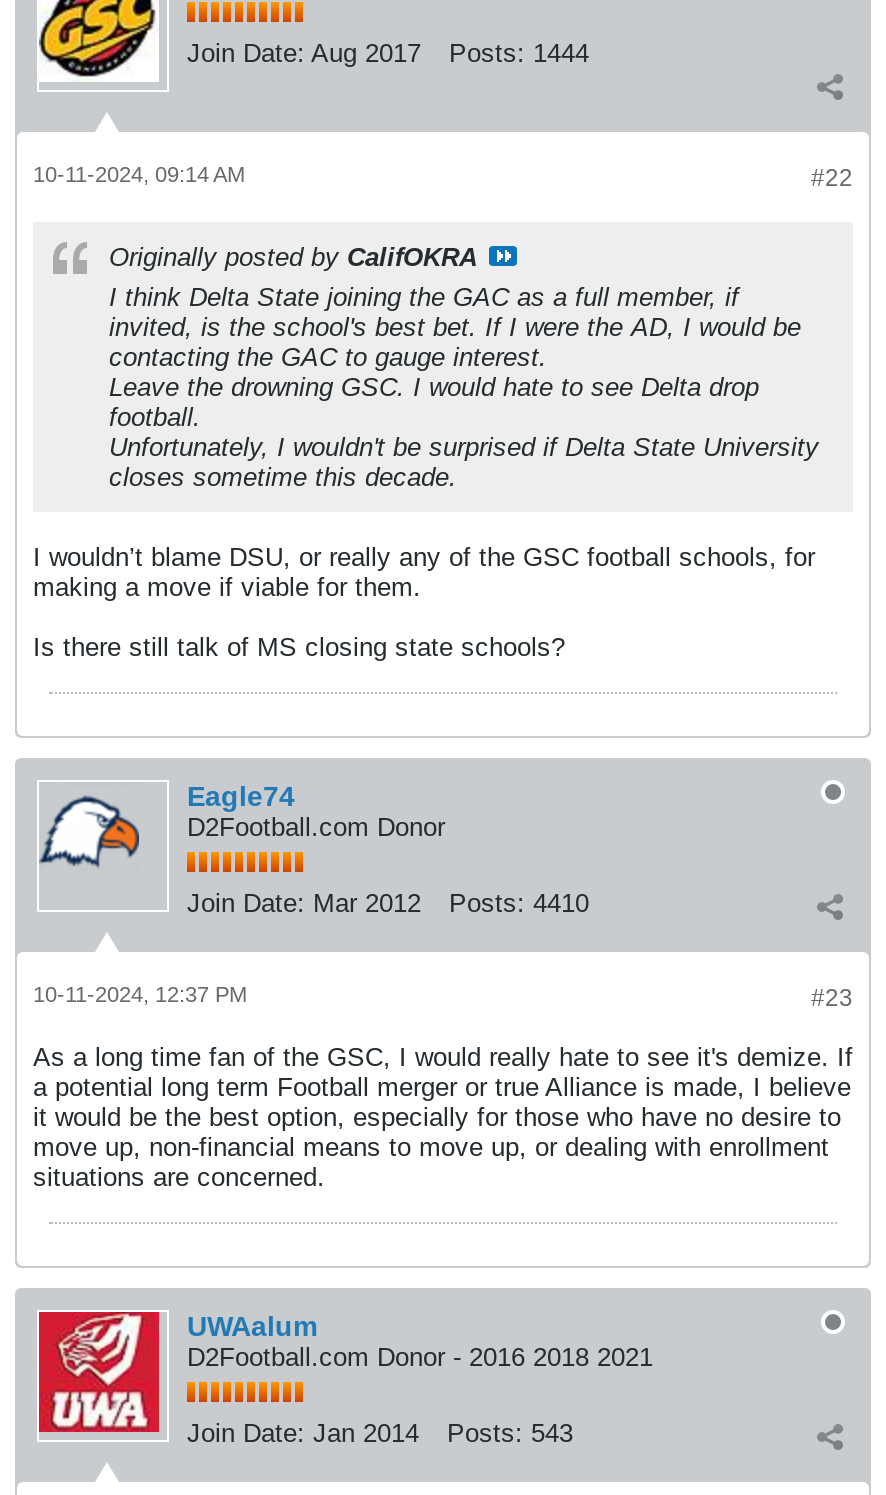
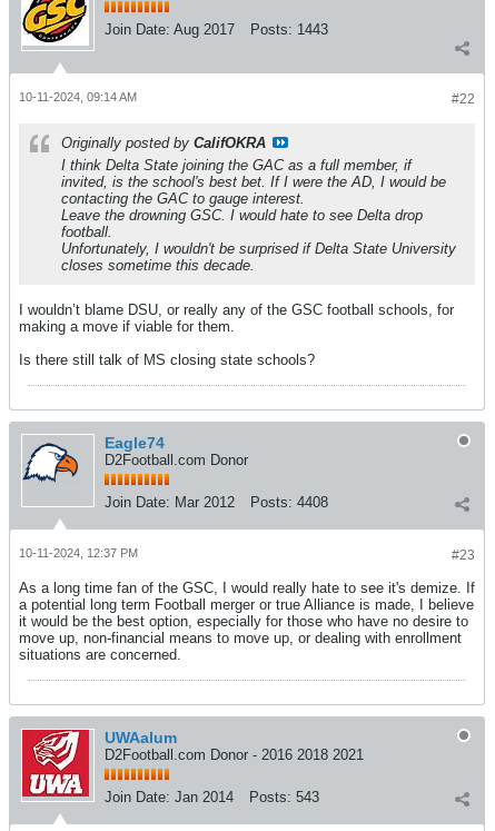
- Join Date: Aug 2017 Posts: 1444
+ Join Date: Aug 2017 Posts: 1443

- Join Date: Mar 2012 Posts: 4410
+ Join Date: Mar 2012 Posts: 4408
